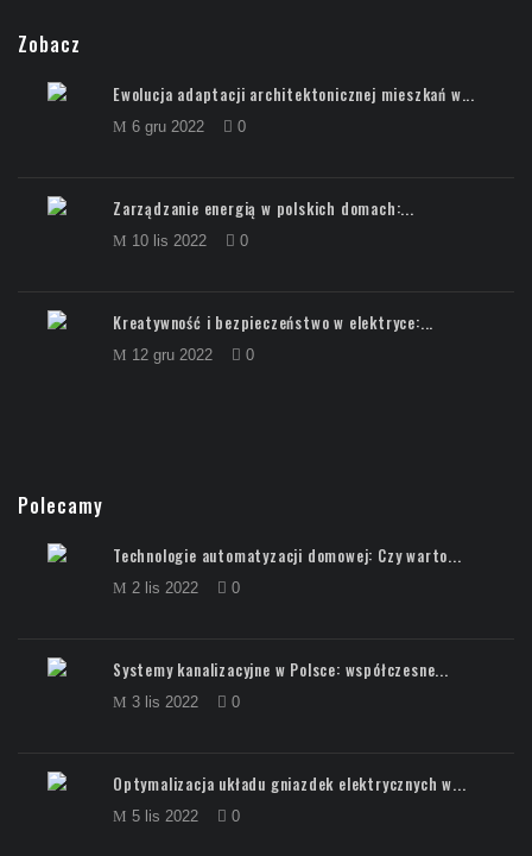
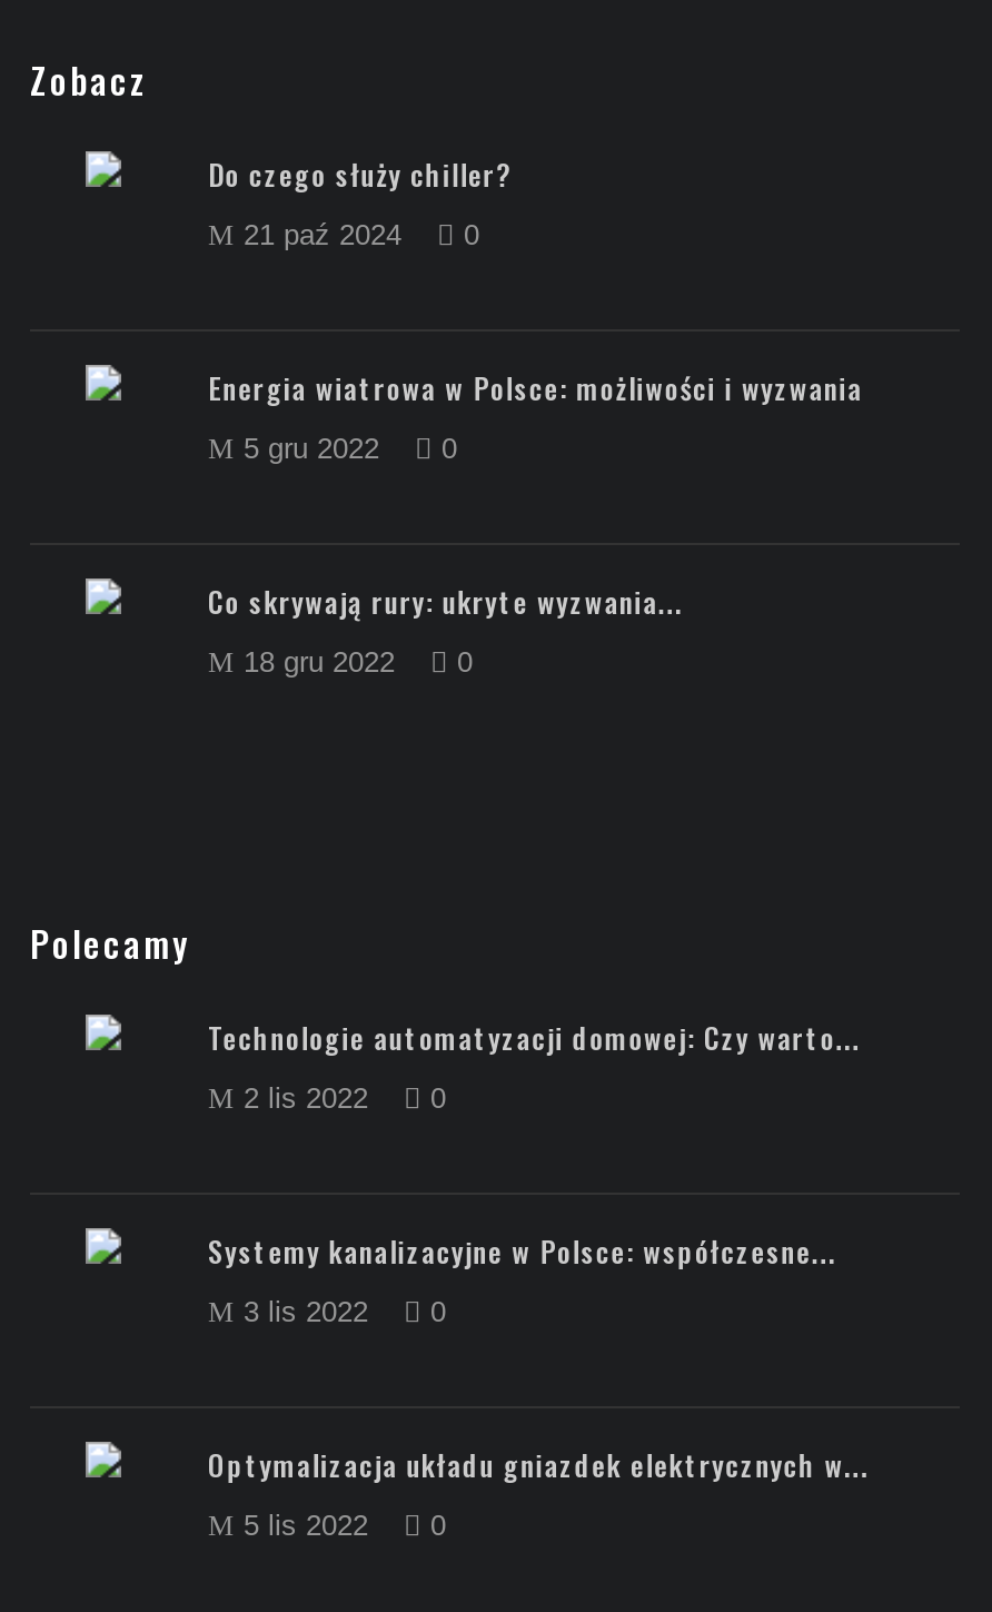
- Ewolucja adaptacji architektonicznej mieszkań w...
+ Do czego służy chiller?

- 6 gru 2022 0
+ 21 paź 2024 0

- Zarządzanie energią w polskich domach:...
+ Energia wiatrowa w Polsce: możliwości i wyzwania

- 10 lis 2022 0
+ 5 gru 2022 0

- Kreatywność i bezpieczeństwo w elektryce:...
+ Co skrywają rury: ukryte wyzwania...

- 12 gru 2022 0
+ 18 gru 2022 0
